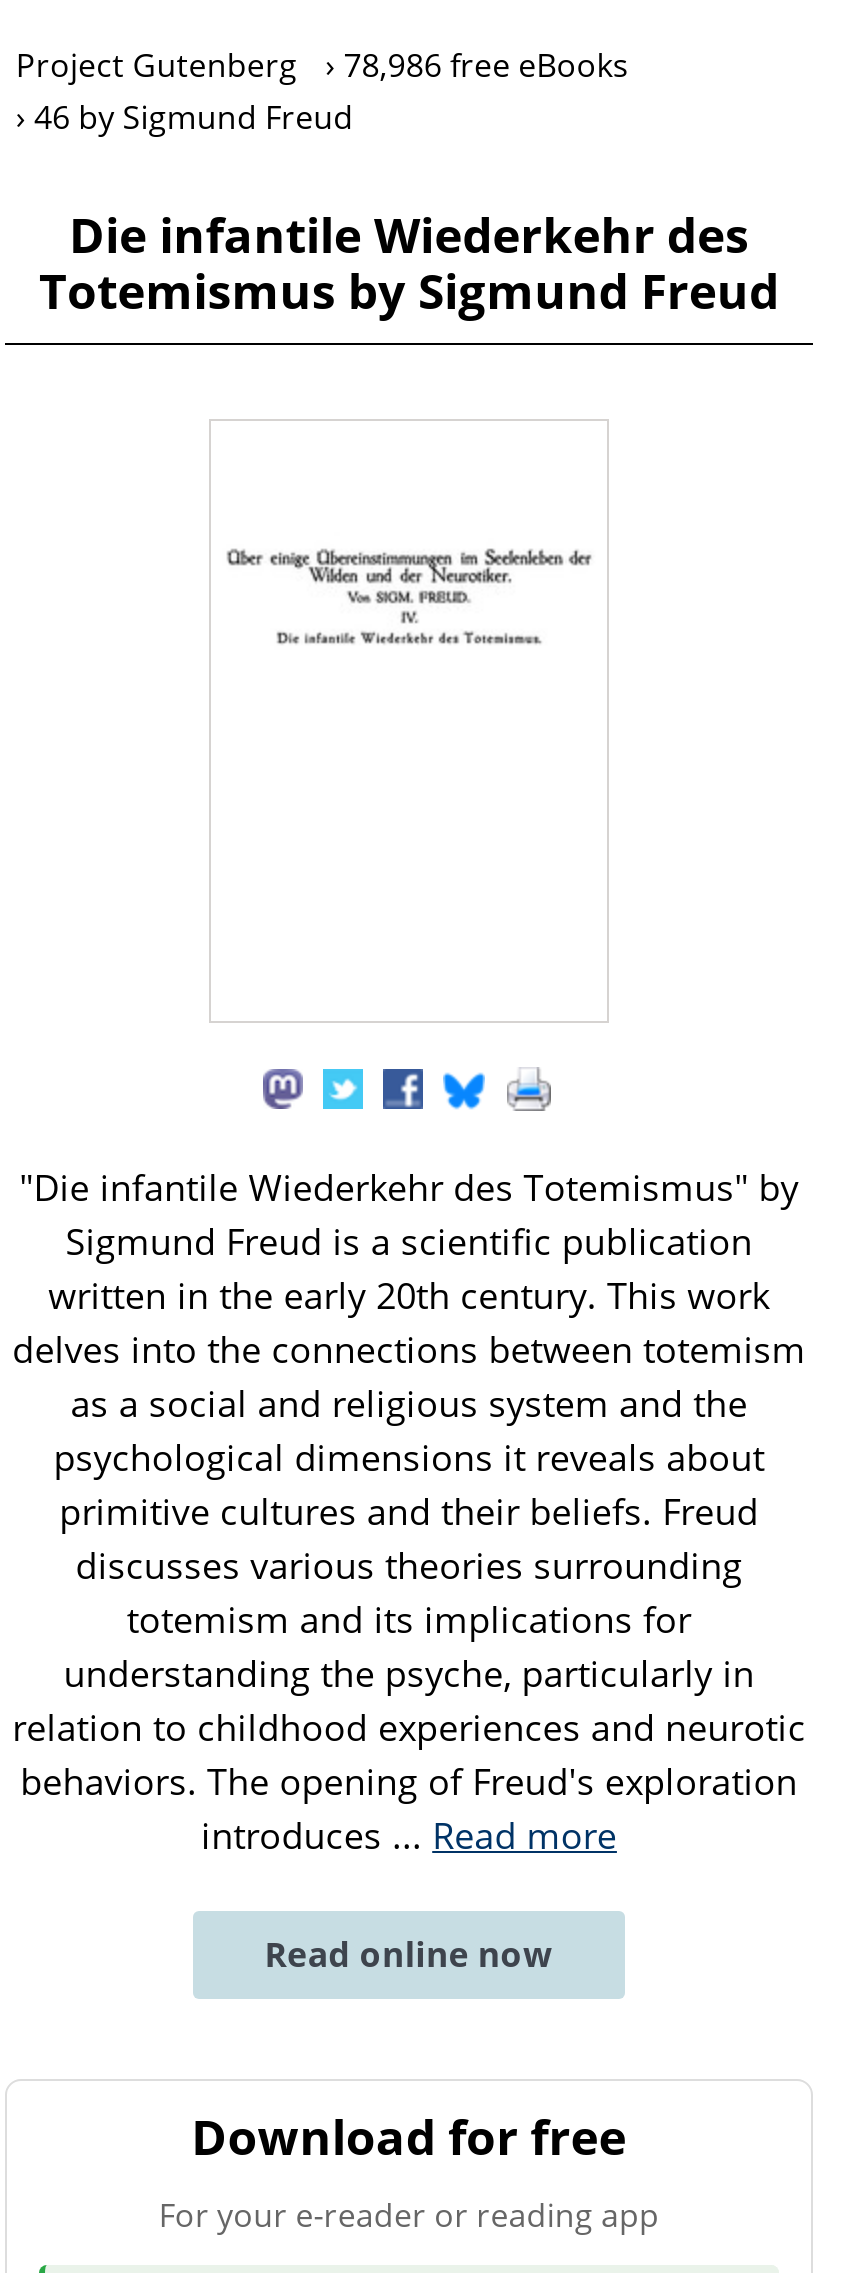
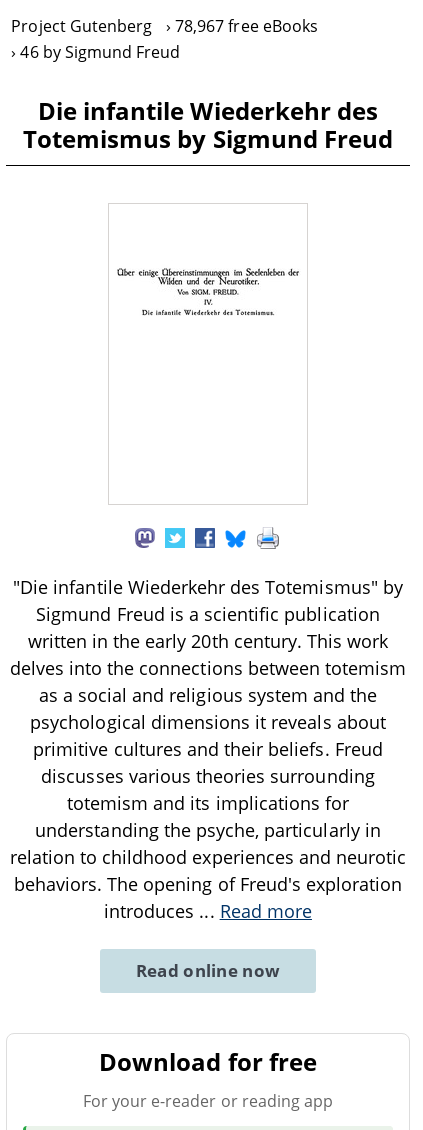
- Project Gutenberg 78,986 free eBooks
+ Project Gutenberg 78,967 free eBooks
